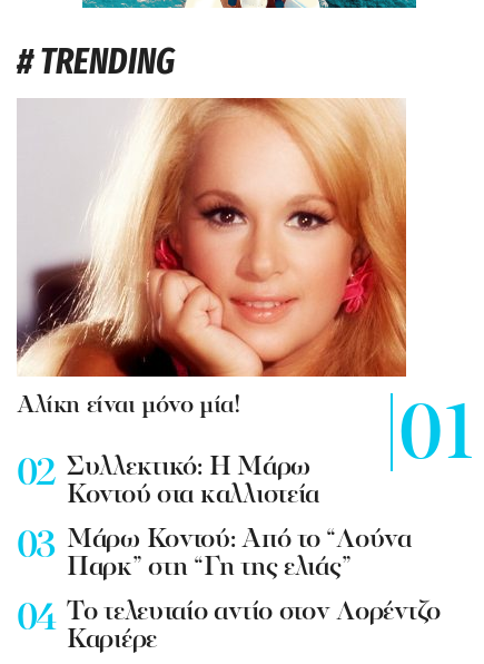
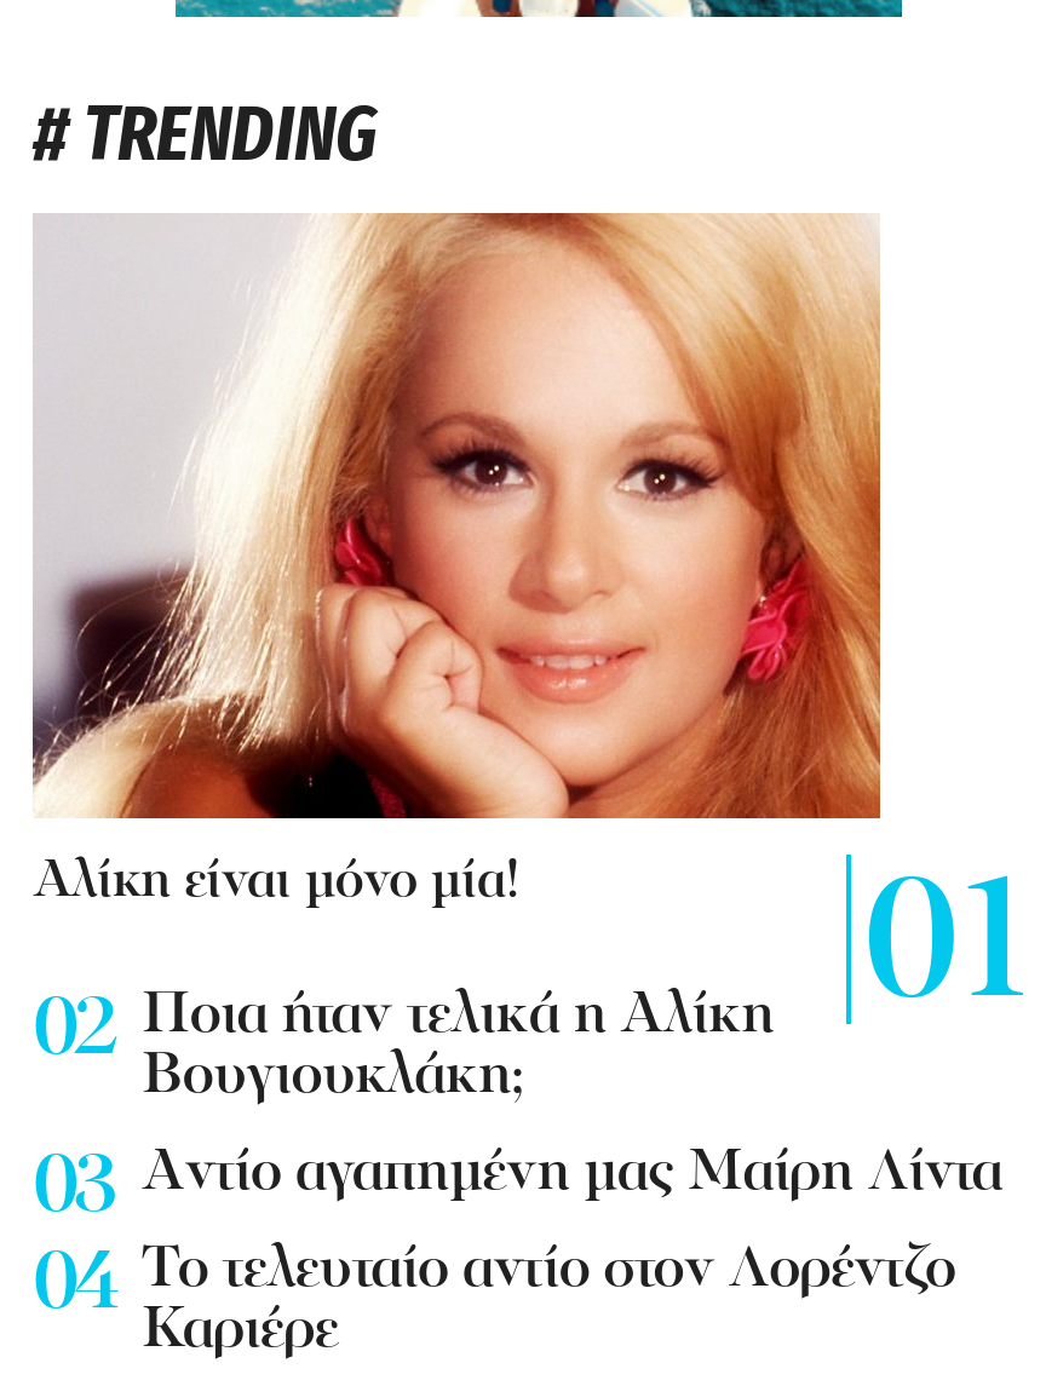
- Συλλεκτικό: Η Μάρω
- Κοντού στα καλλιστεία
+ Ποια ήταν τελικά η Αλίκη
+ Βουγιουκλάκη;

- Mάρω Κοντού: Από το “Λούνα
- Παρκ” στη “Γη της ελιάς”
+ Aντίο αγαπημένη μας Μαίρη Λίντα
